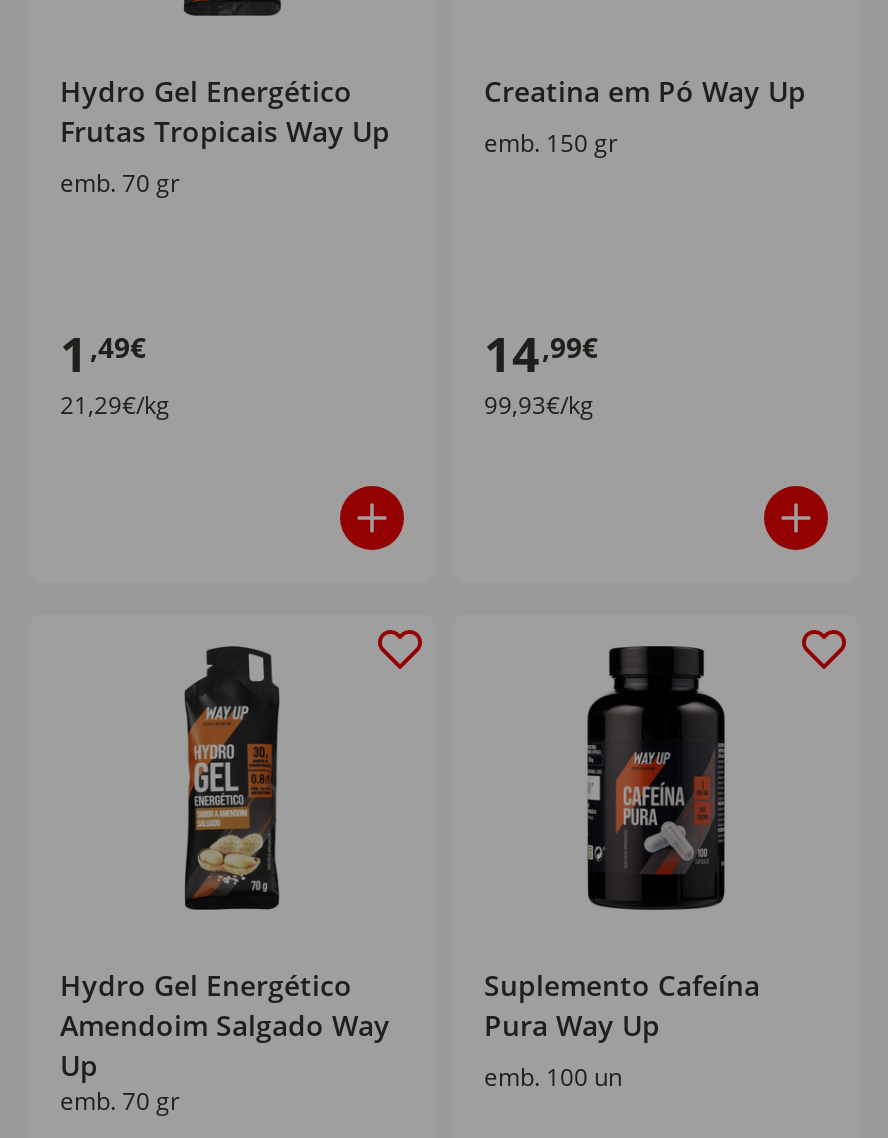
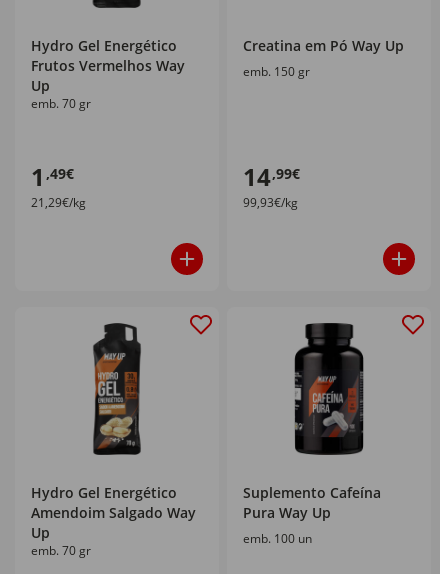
- Frutas Tropicais Way Up
+ Frutos Vermelhos Way
+ Up
